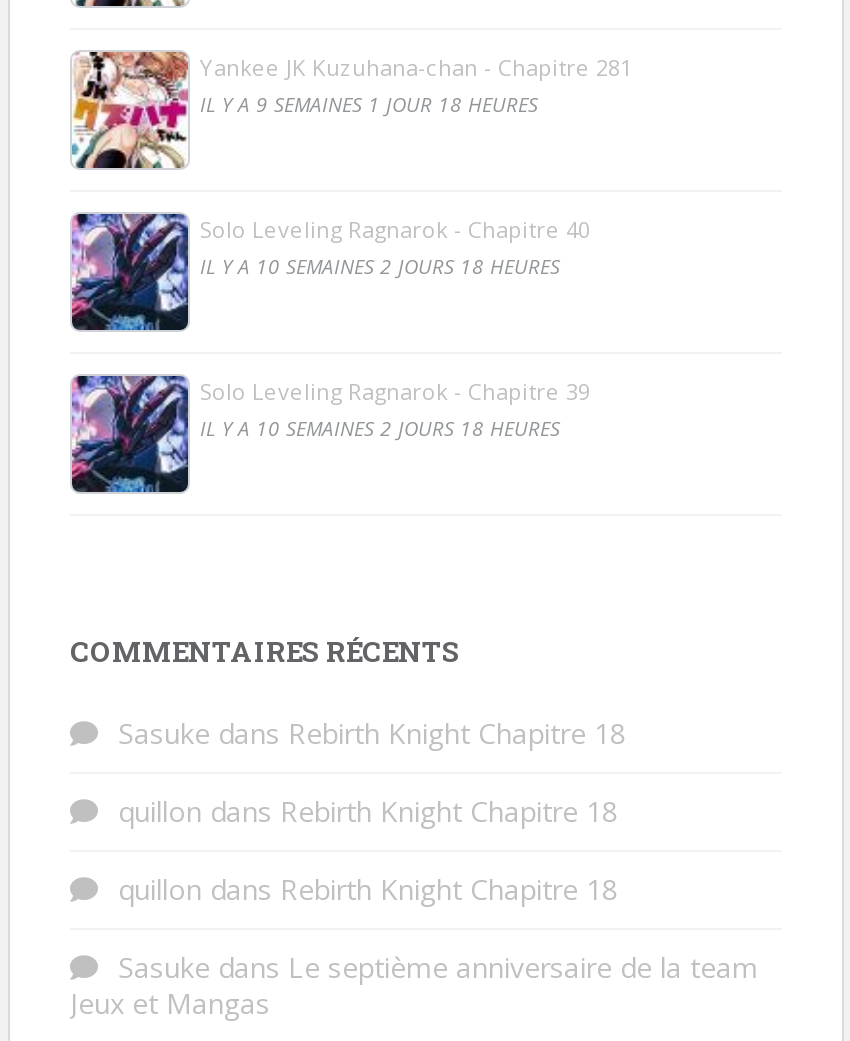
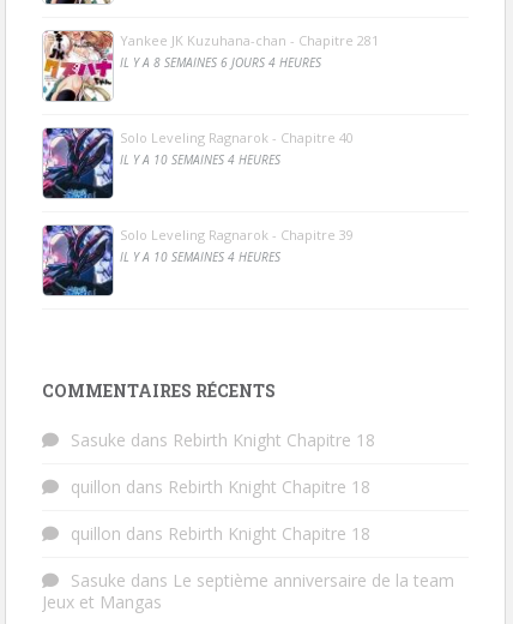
- IL Y A 9 SEMAINES 1 JOUR 18 HEURES
+ IL Y A 8 SEMAINES 6 JOURS 4 HEURES

- IL Y A 10 SEMAINES 2 JOURS 18 HEURES
+ IL Y A 10 SEMAINES 4 HEURES

- IL Y A 10 SEMAINES 2 JOURS 18 HEURES
+ IL Y A 10 SEMAINES 4 HEURES
